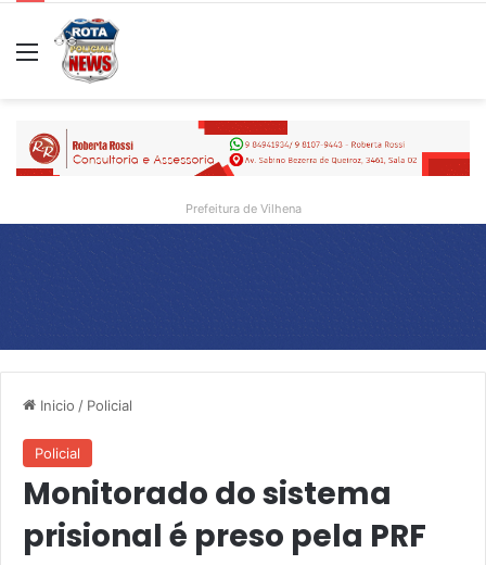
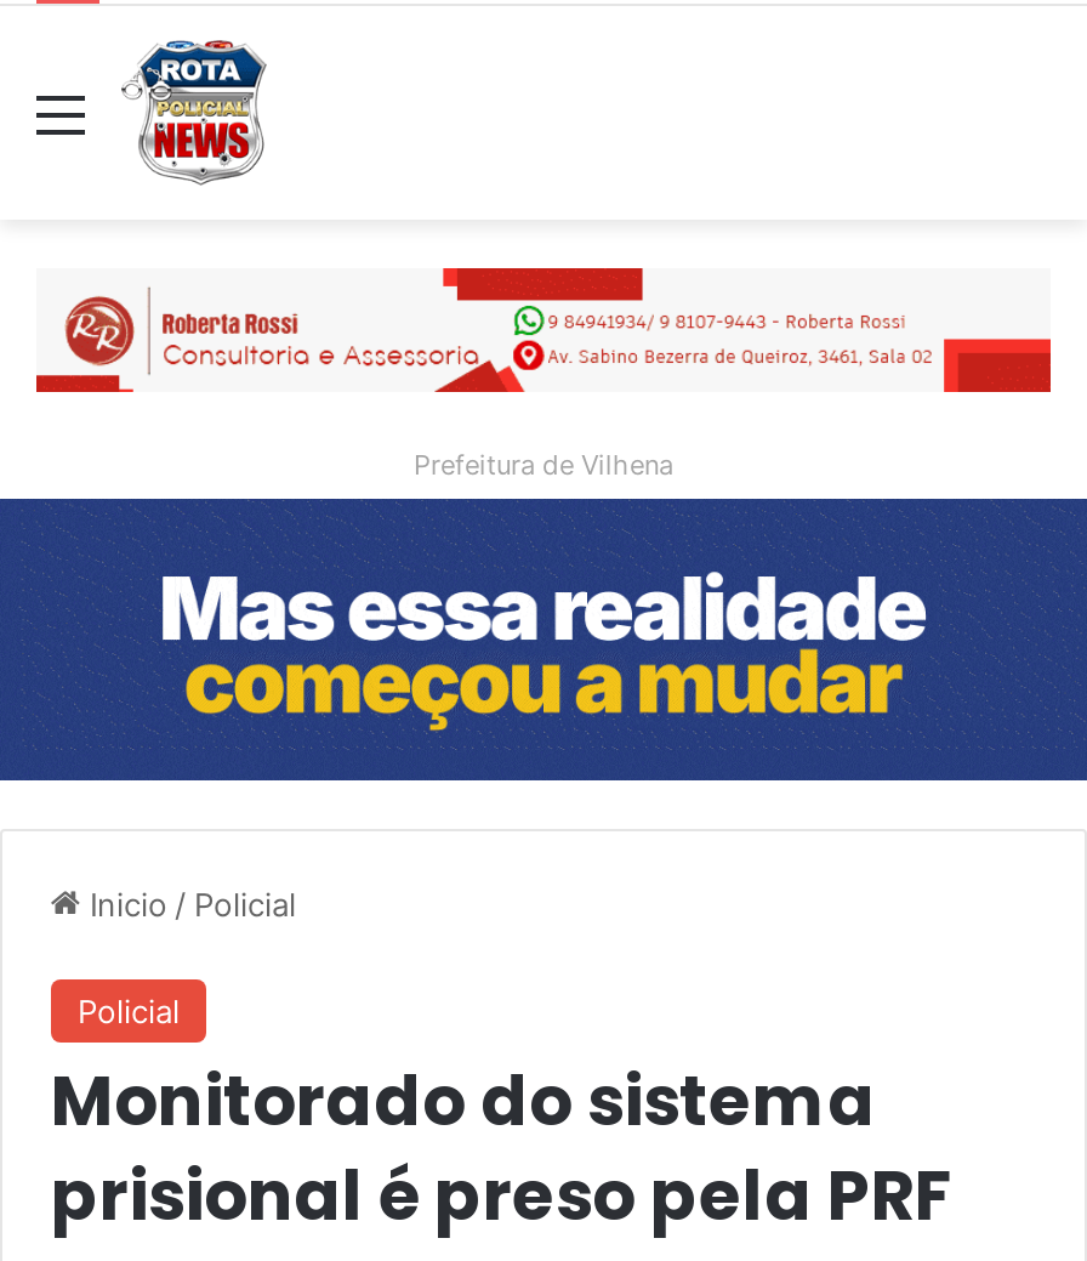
+ [image]
